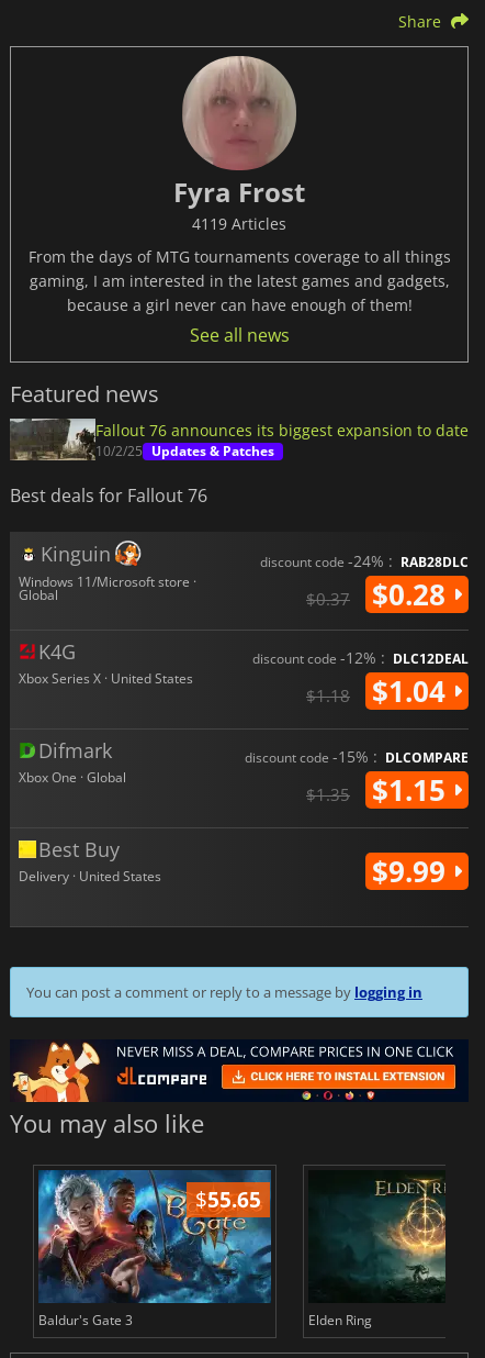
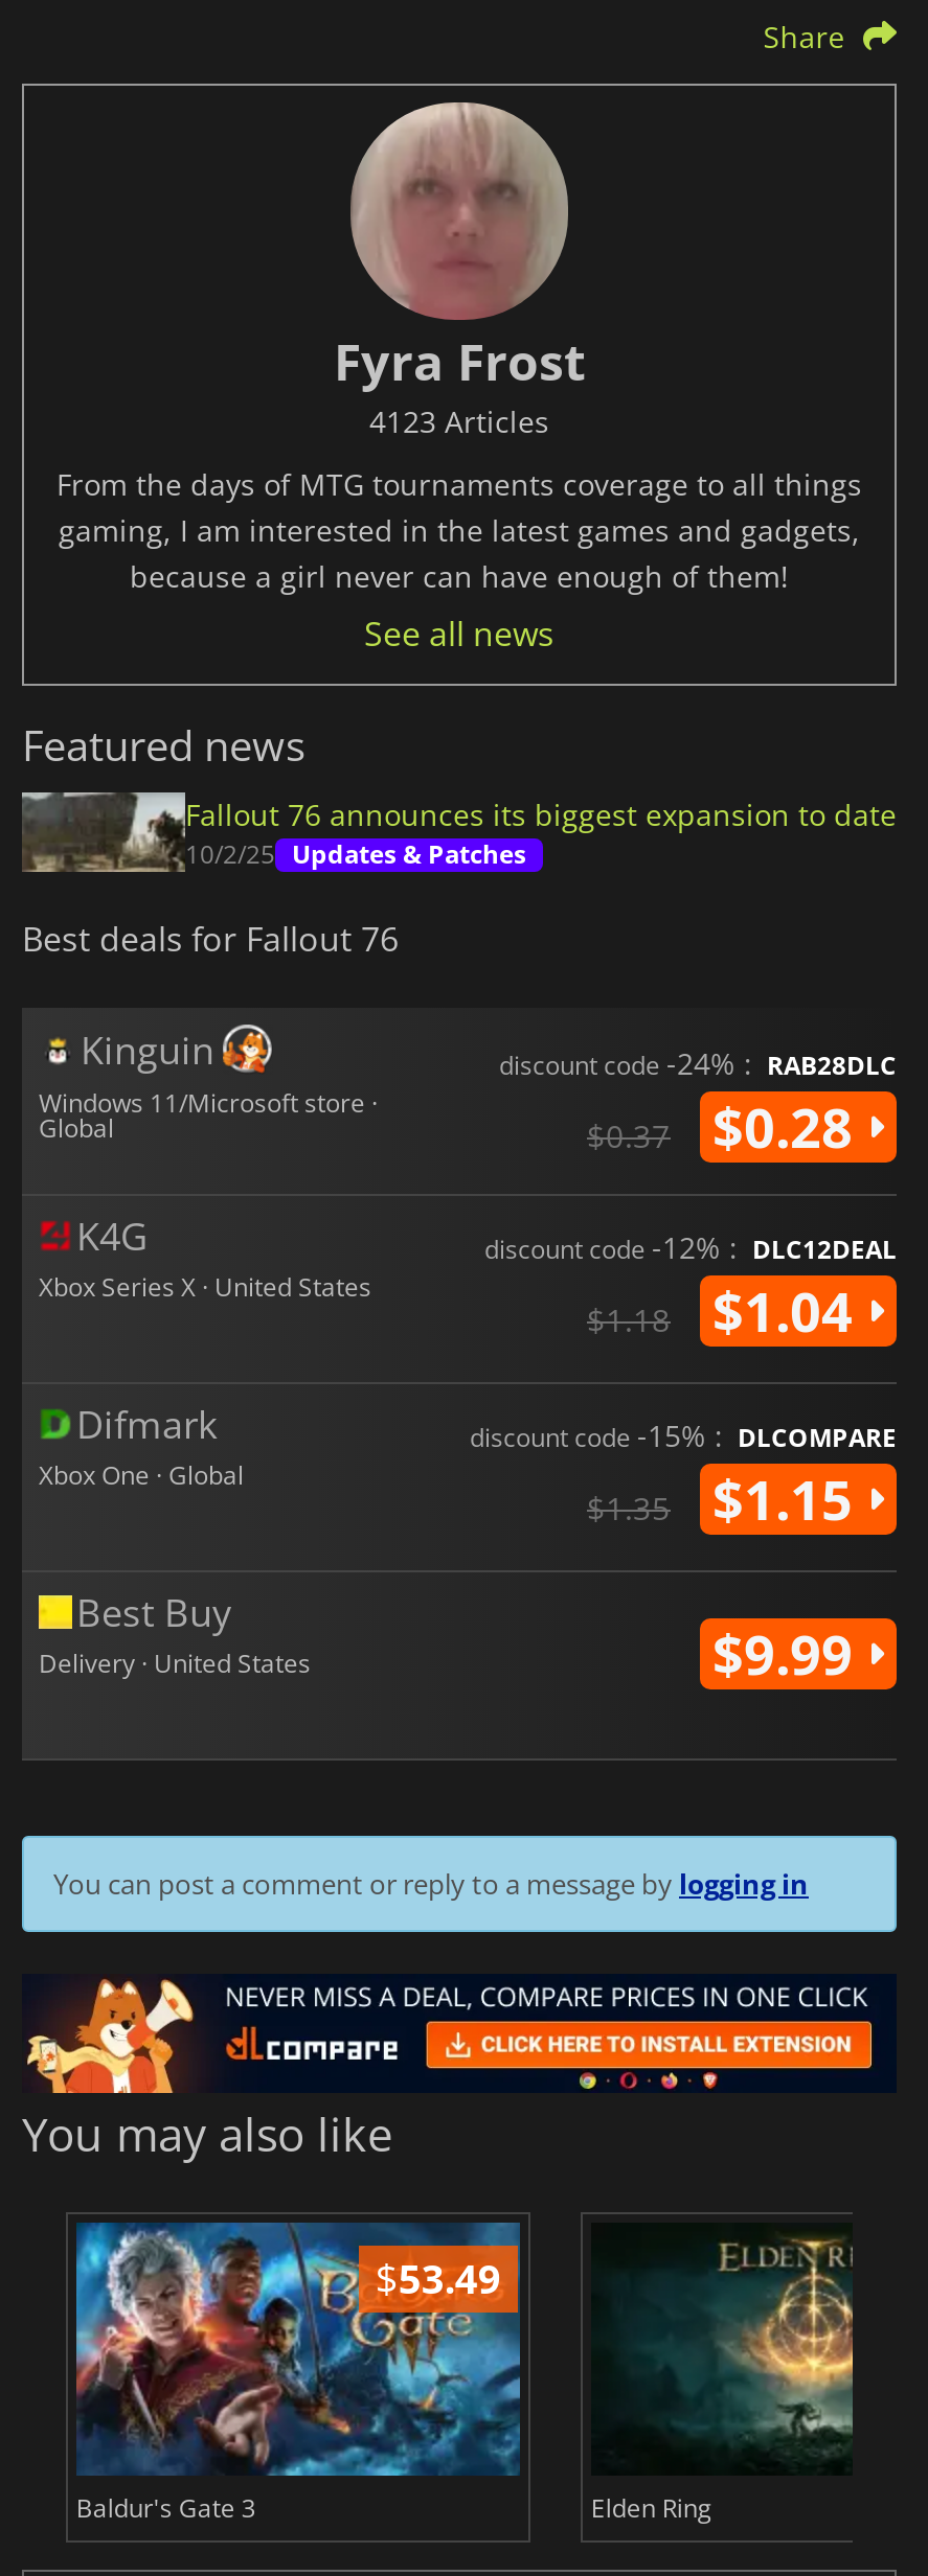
- 4119 Articles
+ 4123 Articles

- $55.65
+ $53.49
